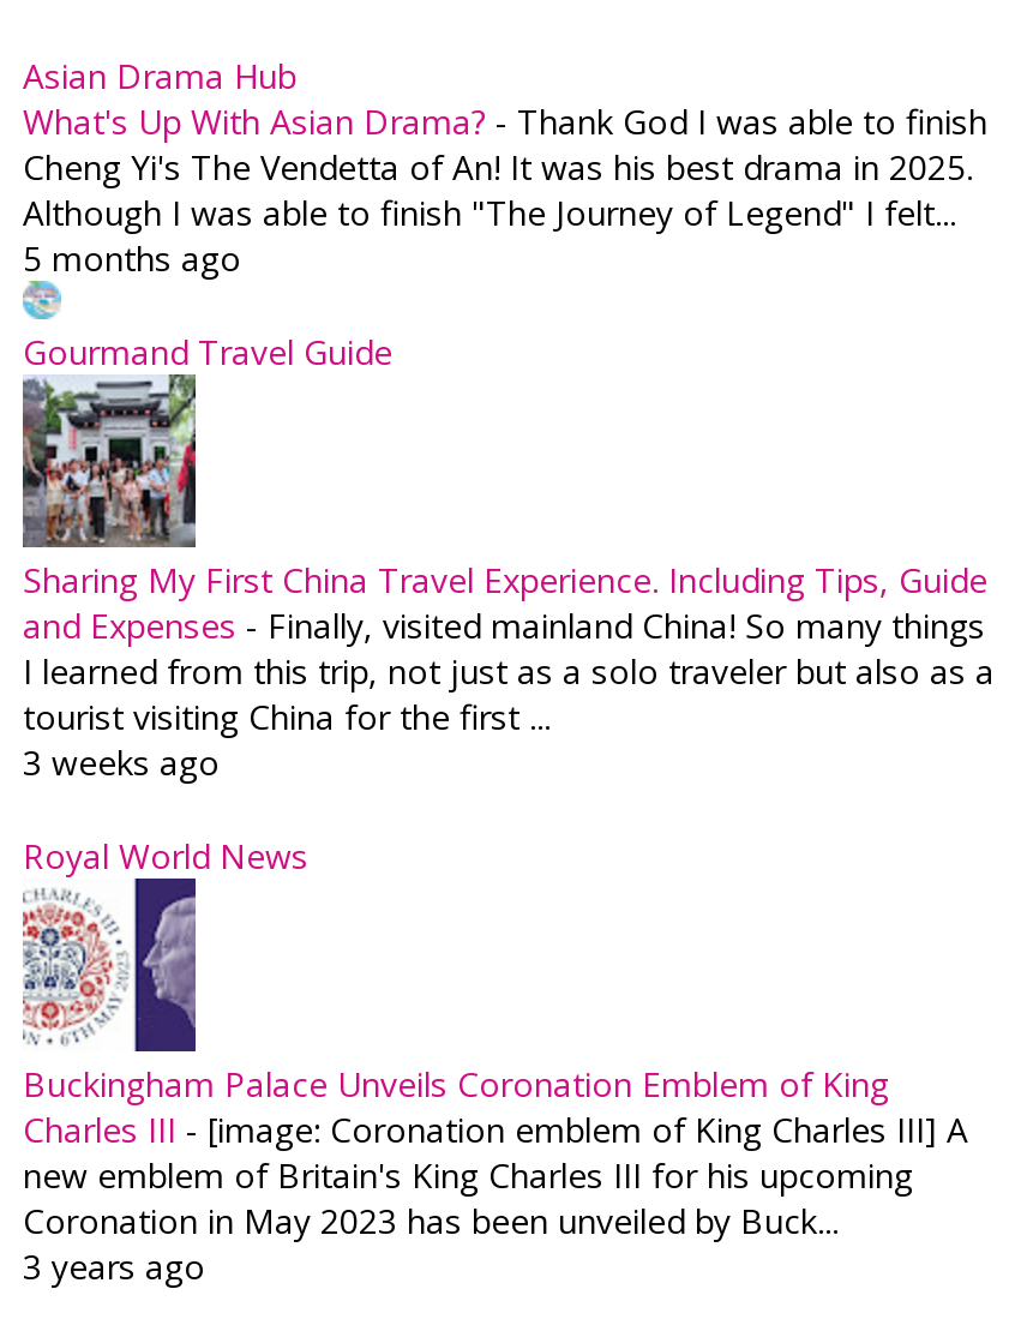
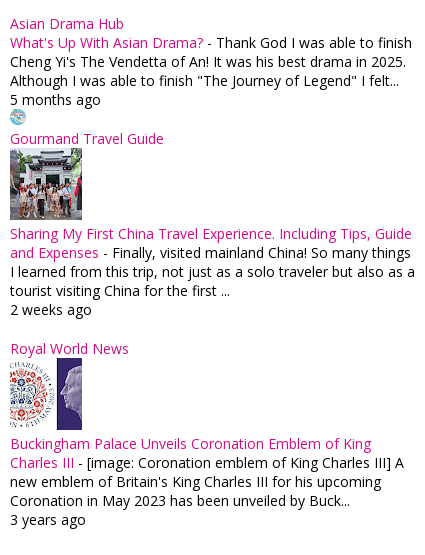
- 3 weeks ago
+ 2 weeks ago
